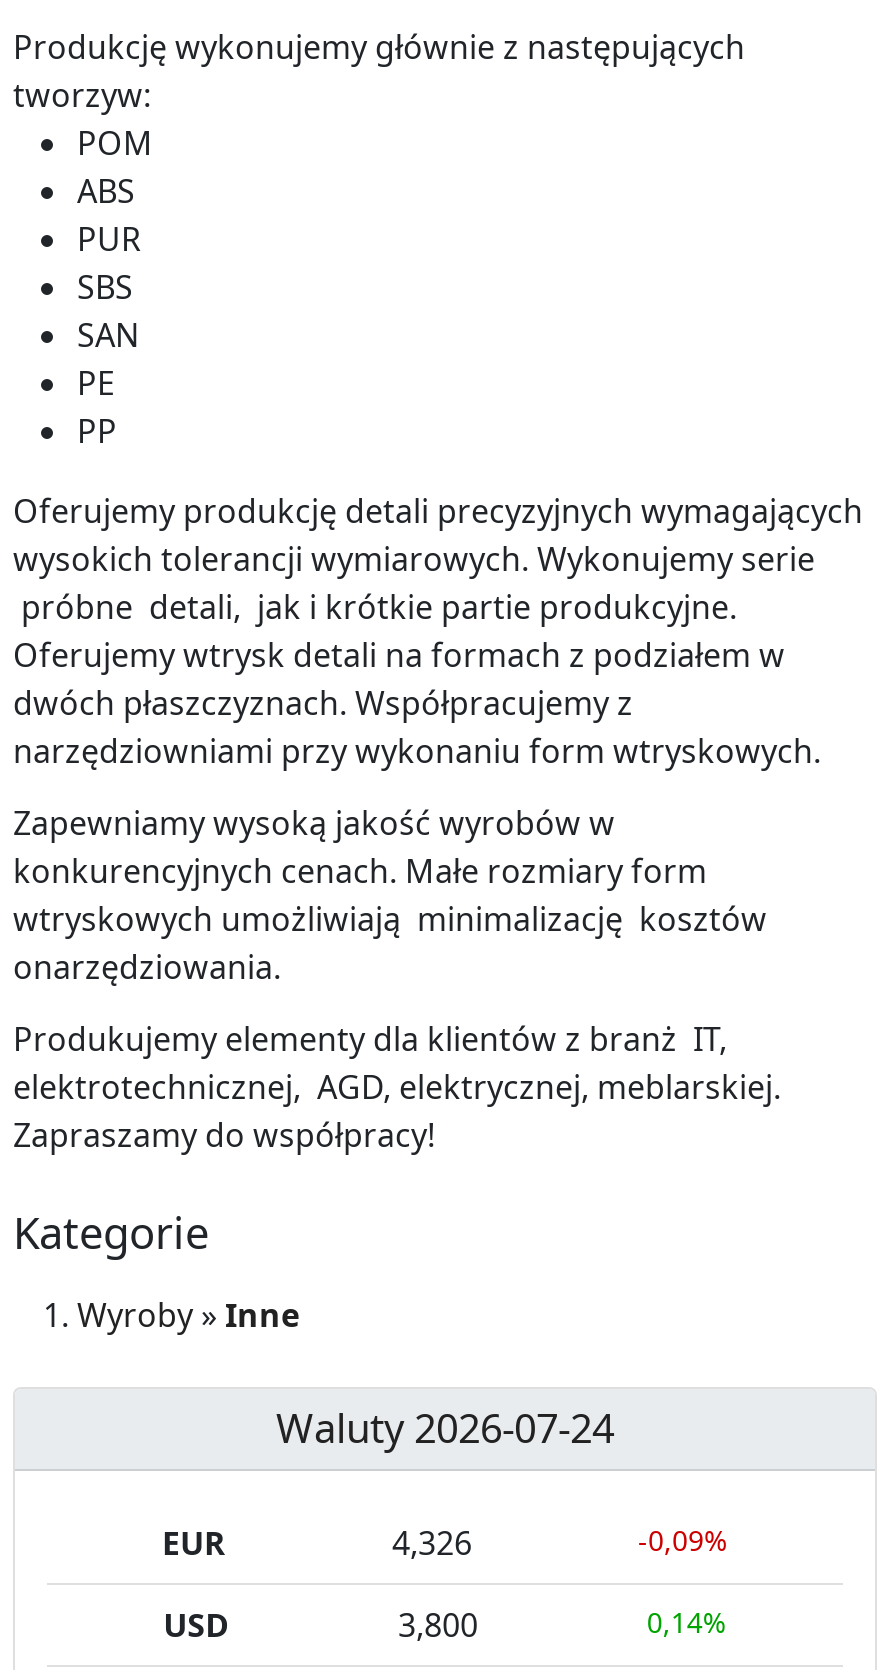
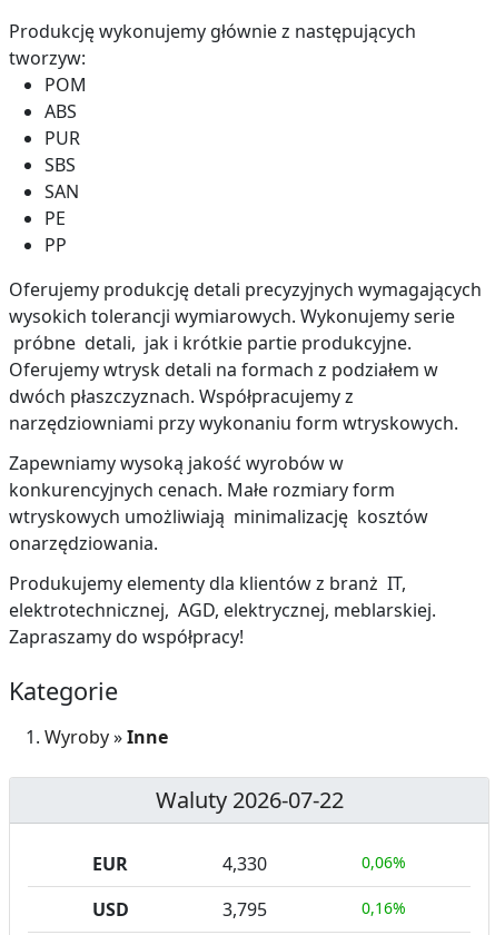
- Waluty 2026-07-24
+ Waluty 2026-07-22

- 4,326
+ 4,330

- -0,09%
+ 0,06%

- 3,800
+ 3,795

- 0,14%
+ 0,16%
